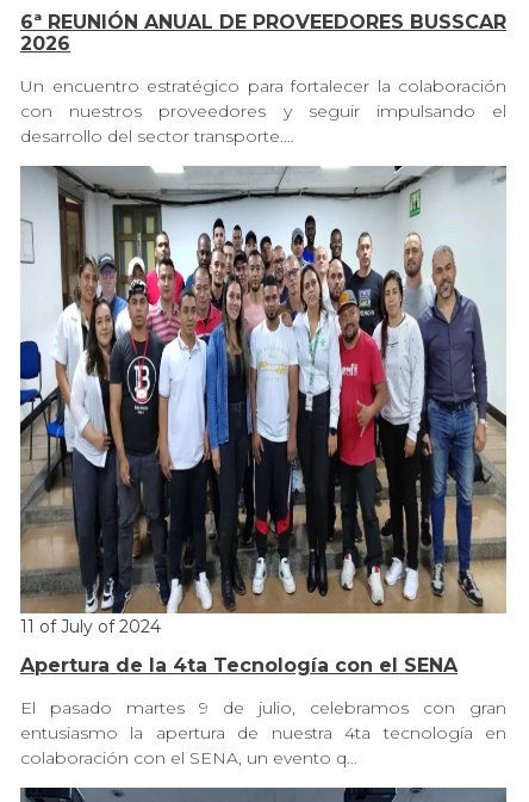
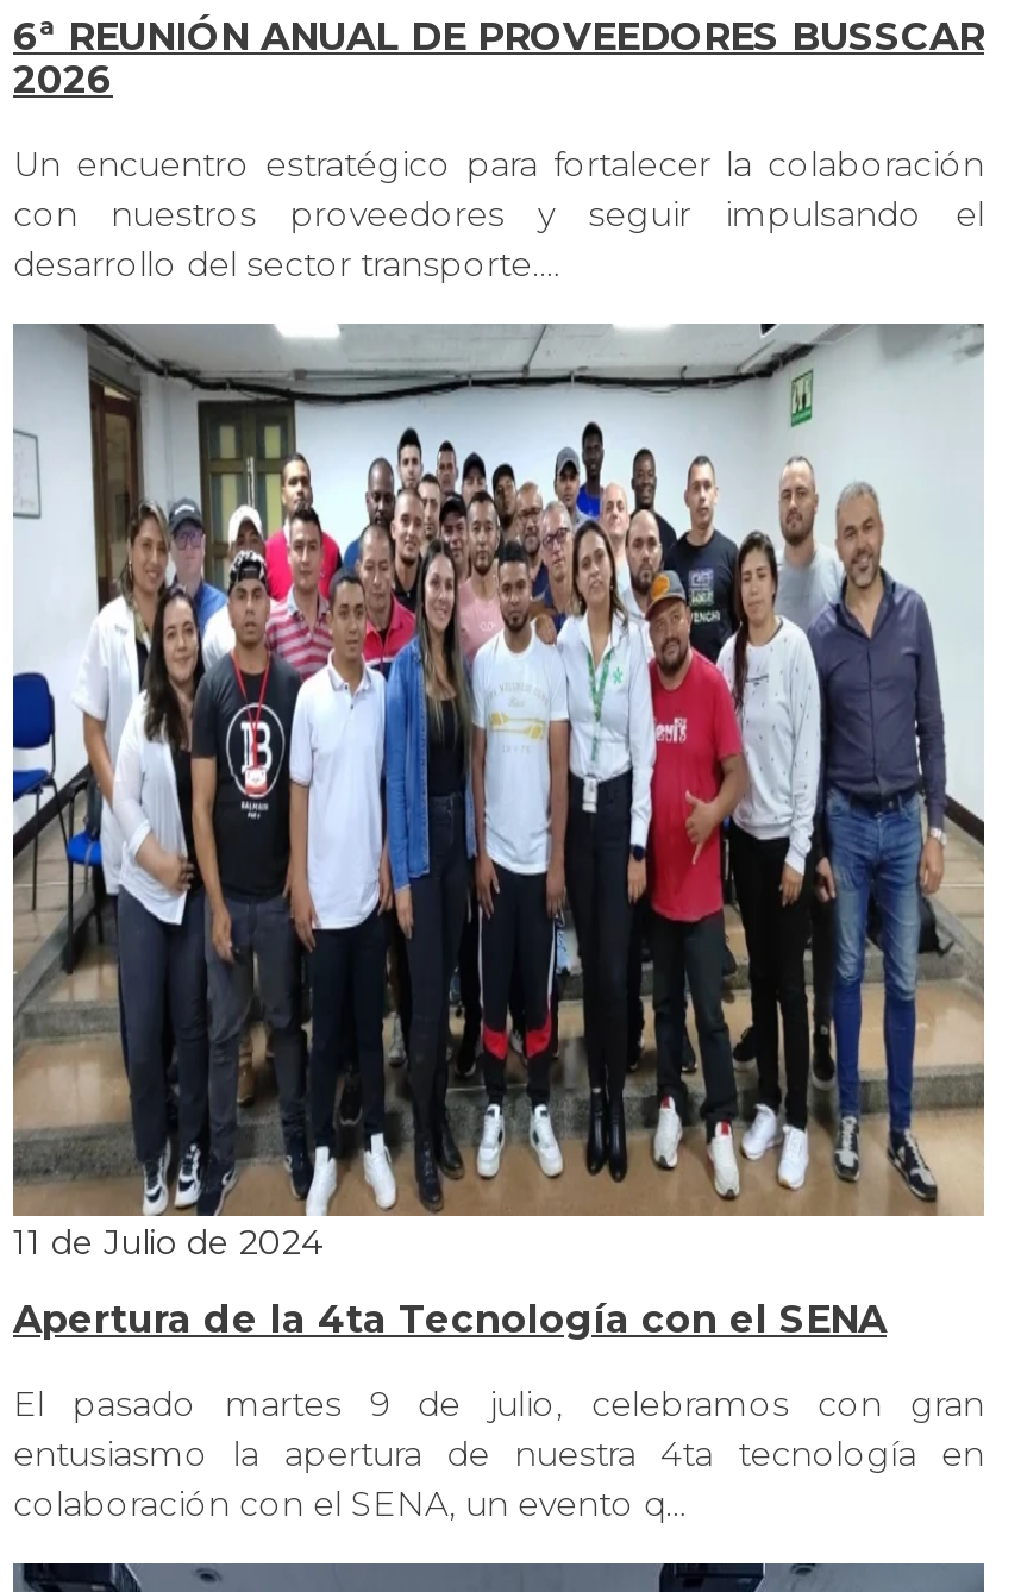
- 11 of July of 2024
+ 11 de Julio de 2024
